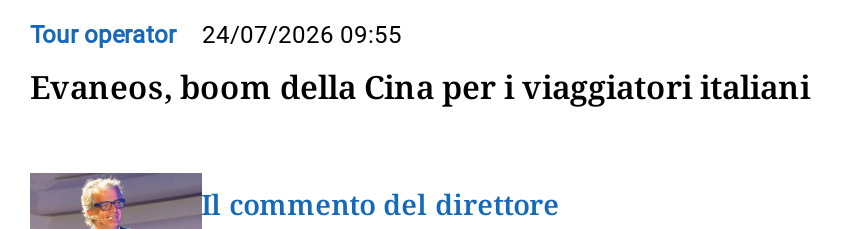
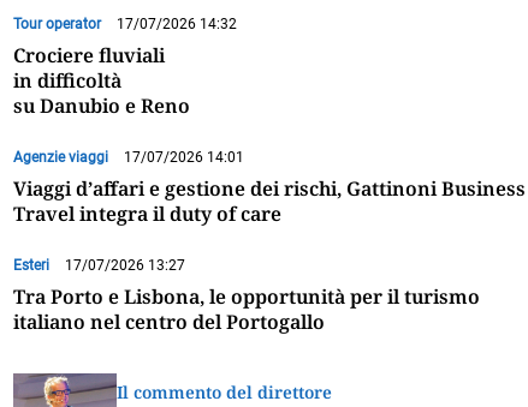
- 24/07/2026 09:55
- Evaneos, boom della Cina per i viaggiatori italiani
+ 17/07/2026 14:32
+ Crociere fluviali
+ in difficoltà
+ su Danubio e Reno
+ Agenzie viaggi
+ 17/07/2026 14:01
+ Viaggi d’affari e gestione dei rischi, Gattinoni Business
+ Travel integra il duty of care
+ Esteri
+ 17/07/2026 13:27
+ Tra Porto e Lisbona, le opportunità per il turismo
+ italiano nel centro del Portogallo
